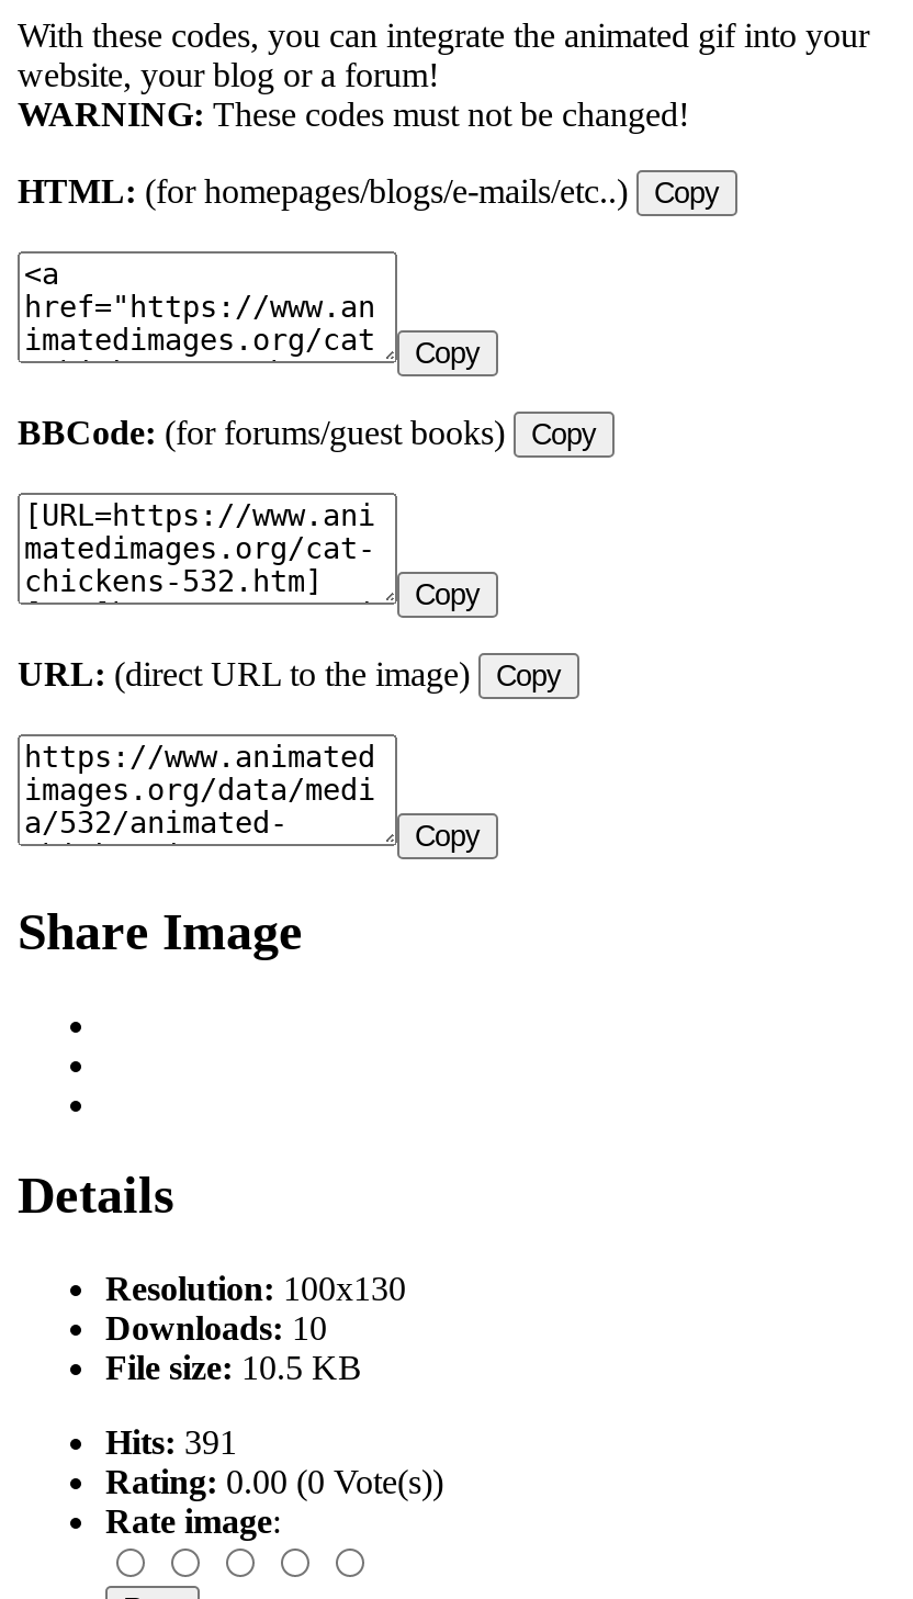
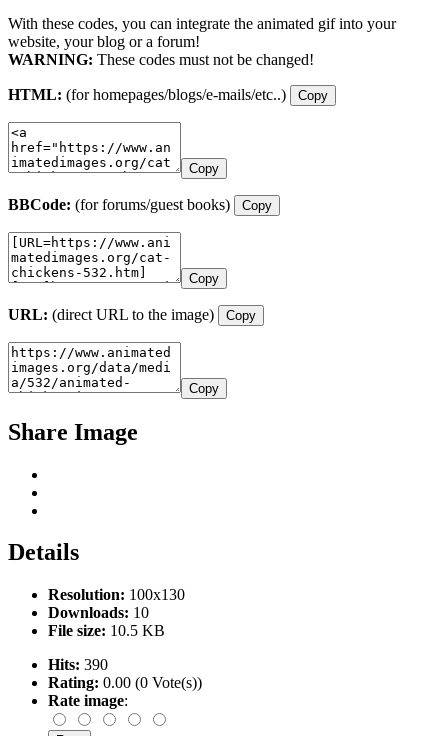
- Hits: 391
+ Hits: 390
